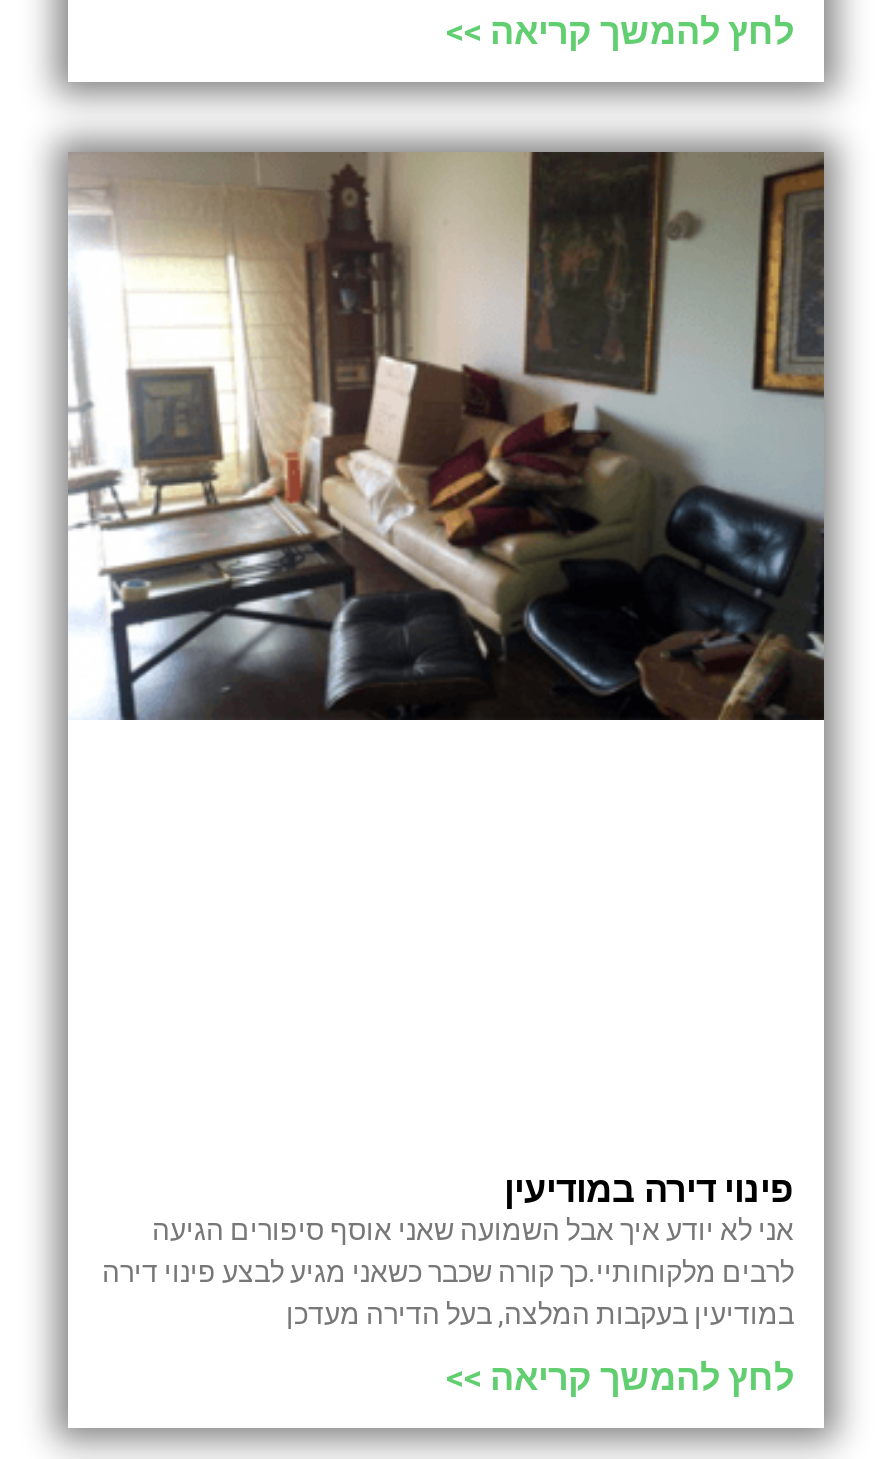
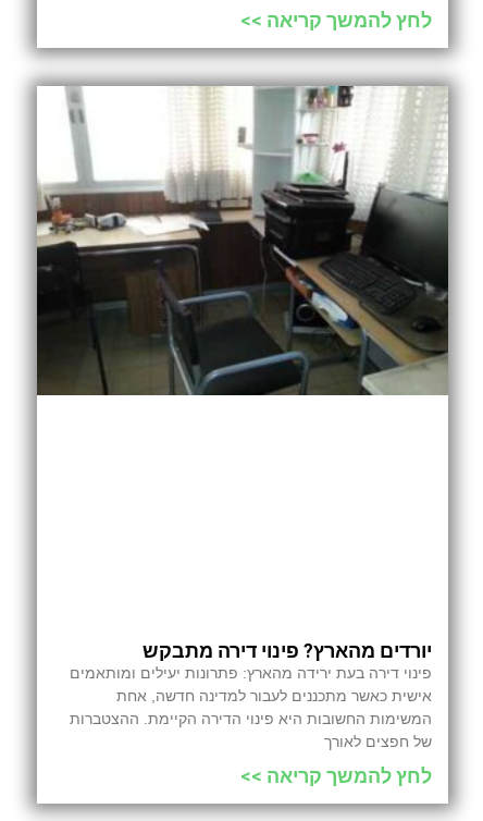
- [image]
+ [image]

- פינוי דירה במודיעין
- אני לא יודע איך אבל השמועה שאני אוסף סיפורים הגיעה
- לרבים מלקוחותיי.כך קורה שכבר כשאני מגיע לבצע פינוי דירה
- במודיעין בעקבות המלצה, בעל הדירה מעדכן
+ יורדים מהארץ? פינוי דירה מתבקש
+ פינוי דירה בעת ירידה מהארץ: פתרונות יעילים ומותאמים
+ אישית כאשר מתכננים לעבור למדינה חדשה, אחת
+ המשימות החשובות היא פינוי הדירה הקיימת. ההצטברות
+ של חפצים לאורך
